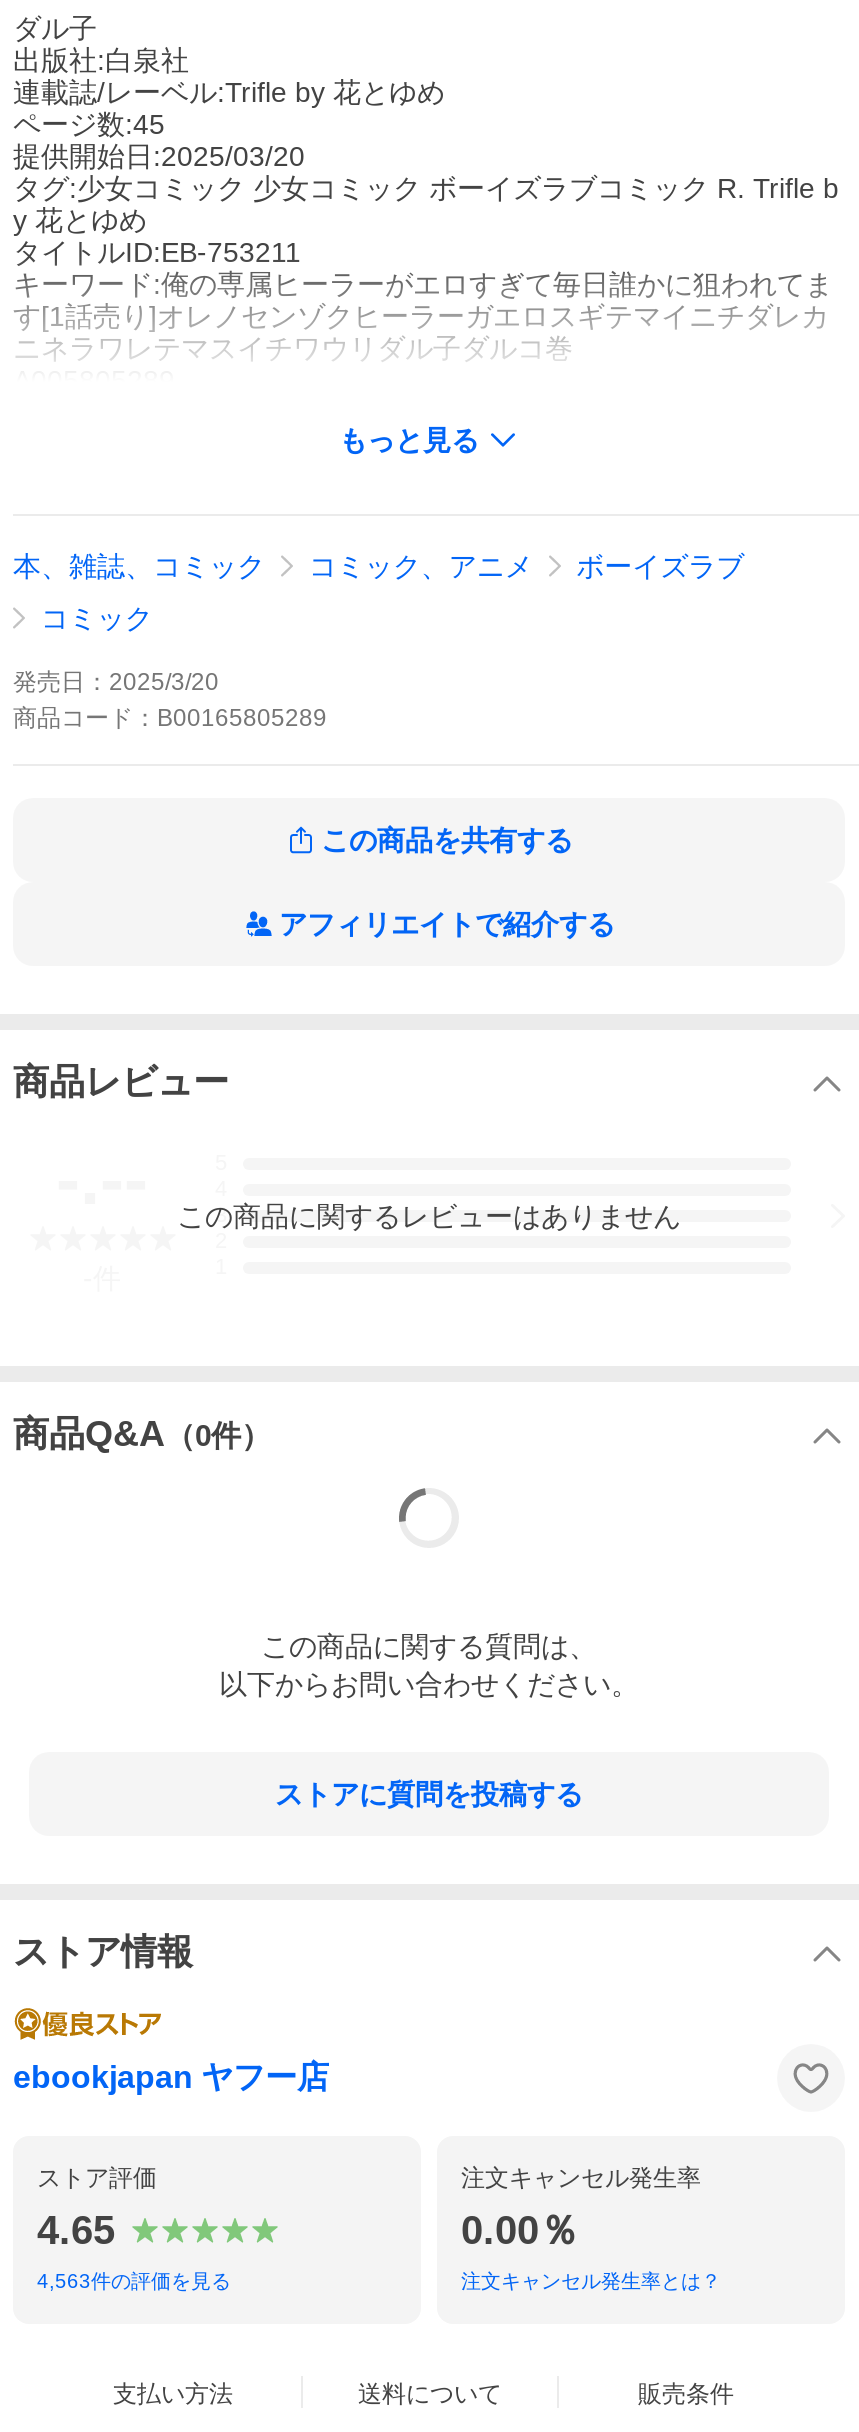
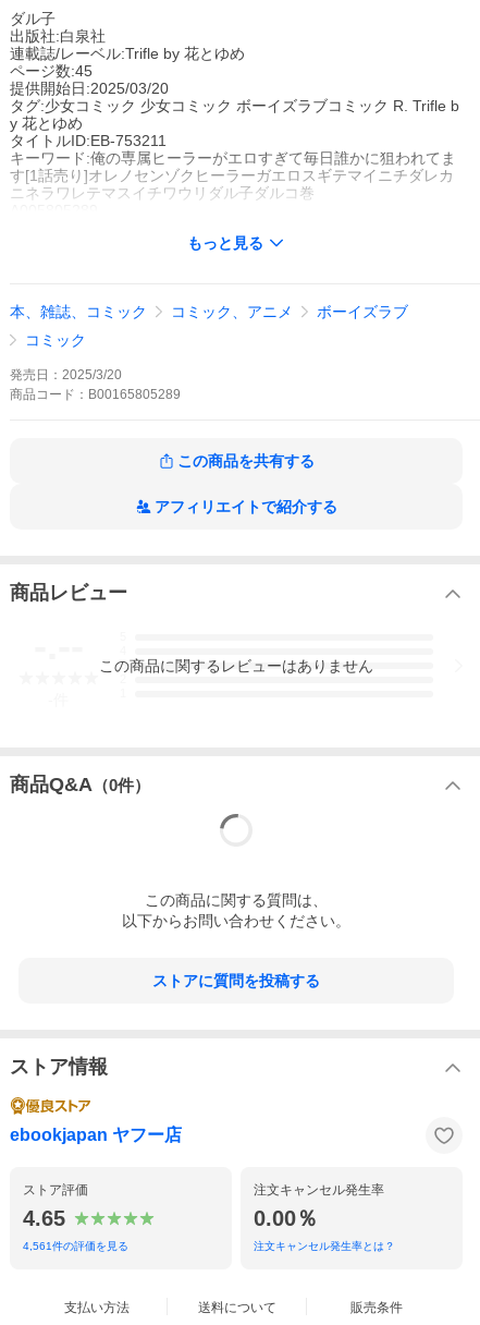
- 4,563件の評価を見る
+ 4,561件の評価を見る
